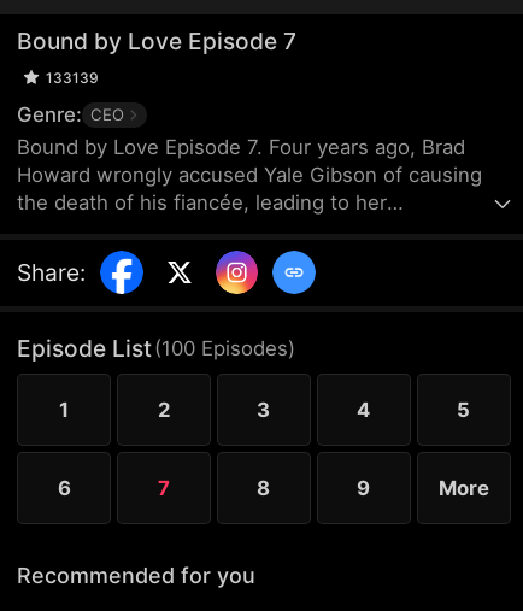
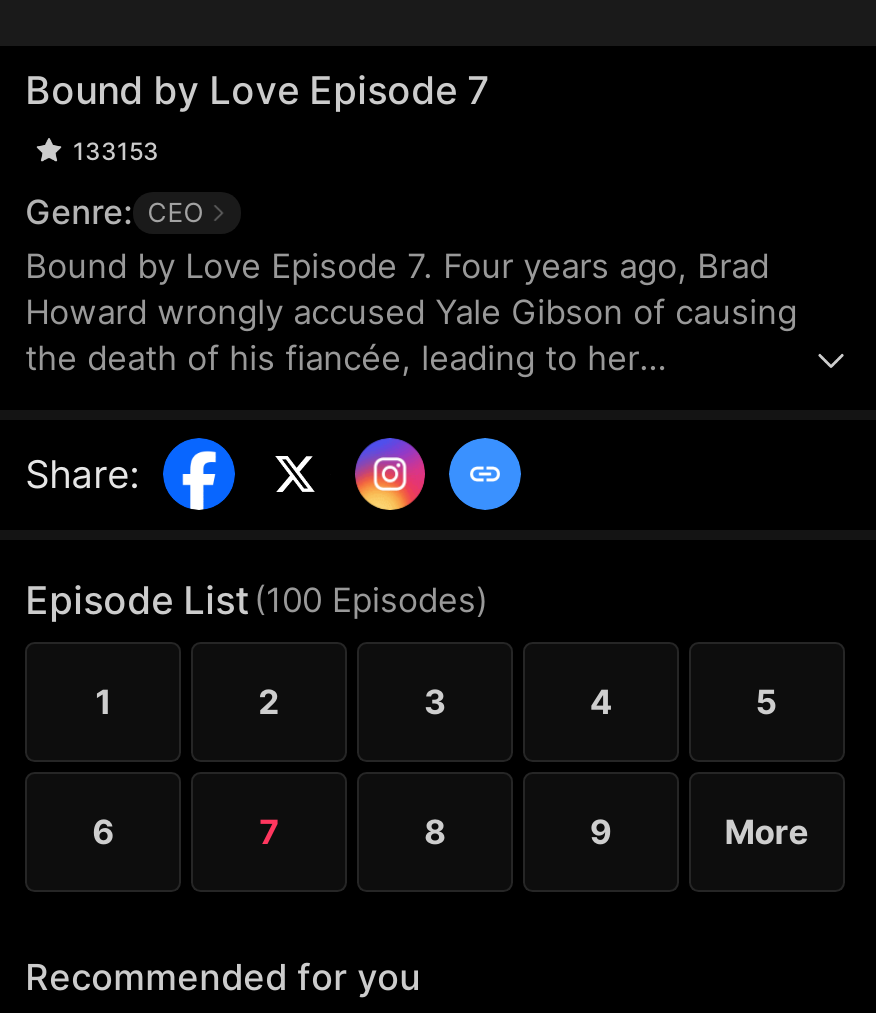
- 133139
+ 133153
